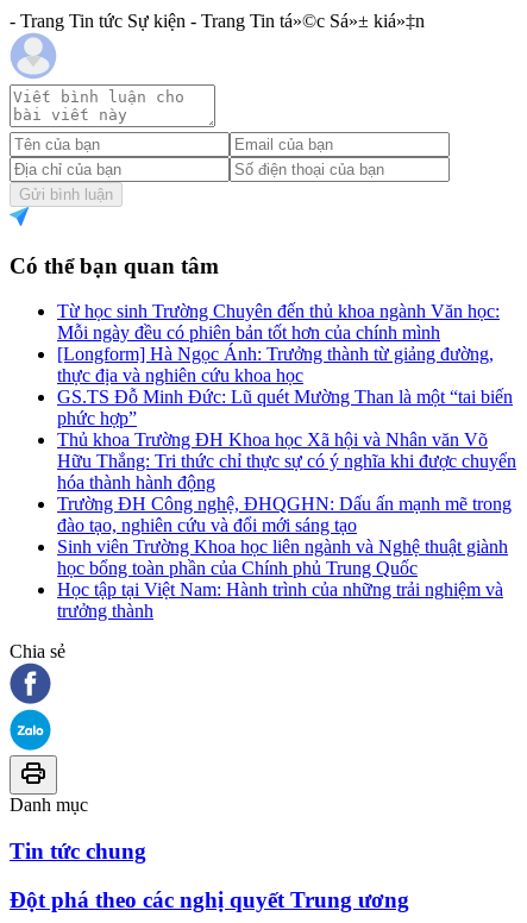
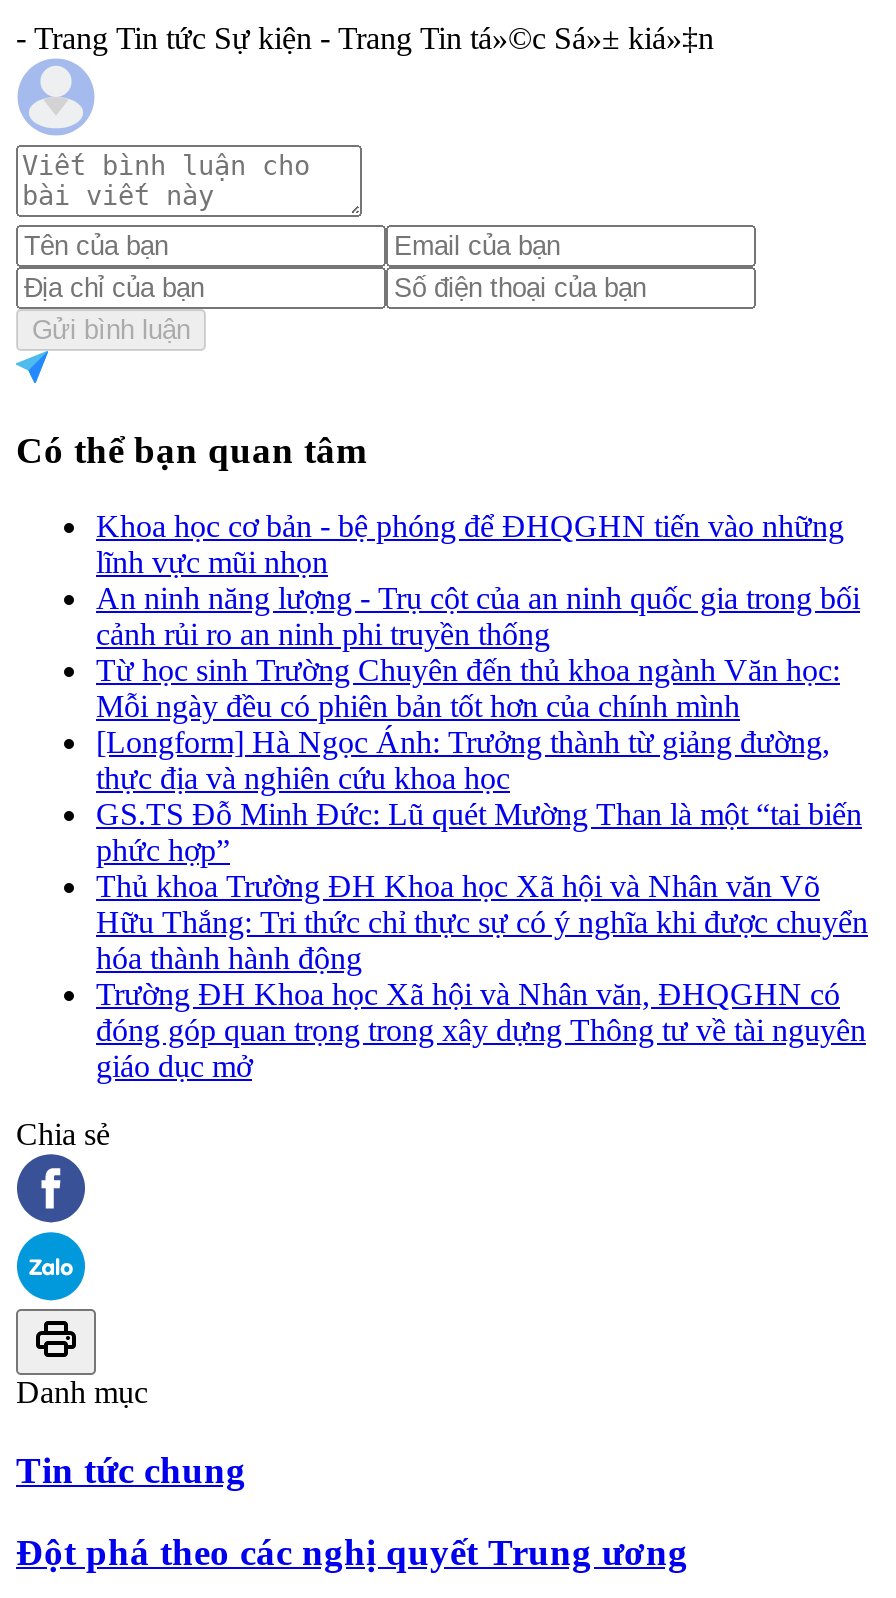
+ Khoa học cơ bản - bệ phóng để ĐHQGHN tiến vào những
+ lĩnh vực mũi nhọn
+ An ninh năng lượng - Trụ cột của an ninh quốc gia trong bối
+ cảnh rủi ro an ninh phi truyền thống

moved down: Từ học sinh Trường Chuyên đến thủ khoa ngành Văn học: | Mỗi ngày đều có phiên bản tốt hơn của chính mình | [Longform] Hà Ngọc Ánh: Trưởng thành từ giảng đường, | ... | Hữu Thắng: Tri thức chỉ thực sự có ý nghĩa khi được chuyển | hóa thành hành động

- Trường ĐH Công nghệ, ĐHQGHN: Dấu ấn mạnh mẽ trong
- đào tạo, nghiên cứu và đổi mới sáng tạo
- Sinh viên Trường Khoa học liên ngành và Nghệ thuật giành
- học bổng toàn phần của Chính phủ Trung Quốc
- Học tập tại Việt Nam: Hành trình của những trải nghiệm và
- trưởng thành
+ Trường ĐH Khoa học Xã hội và Nhân văn, ĐHQGHN có
+ đóng góp quan trọng trong xây dựng Thông tư về tài nguyên
+ giáo dục mở
